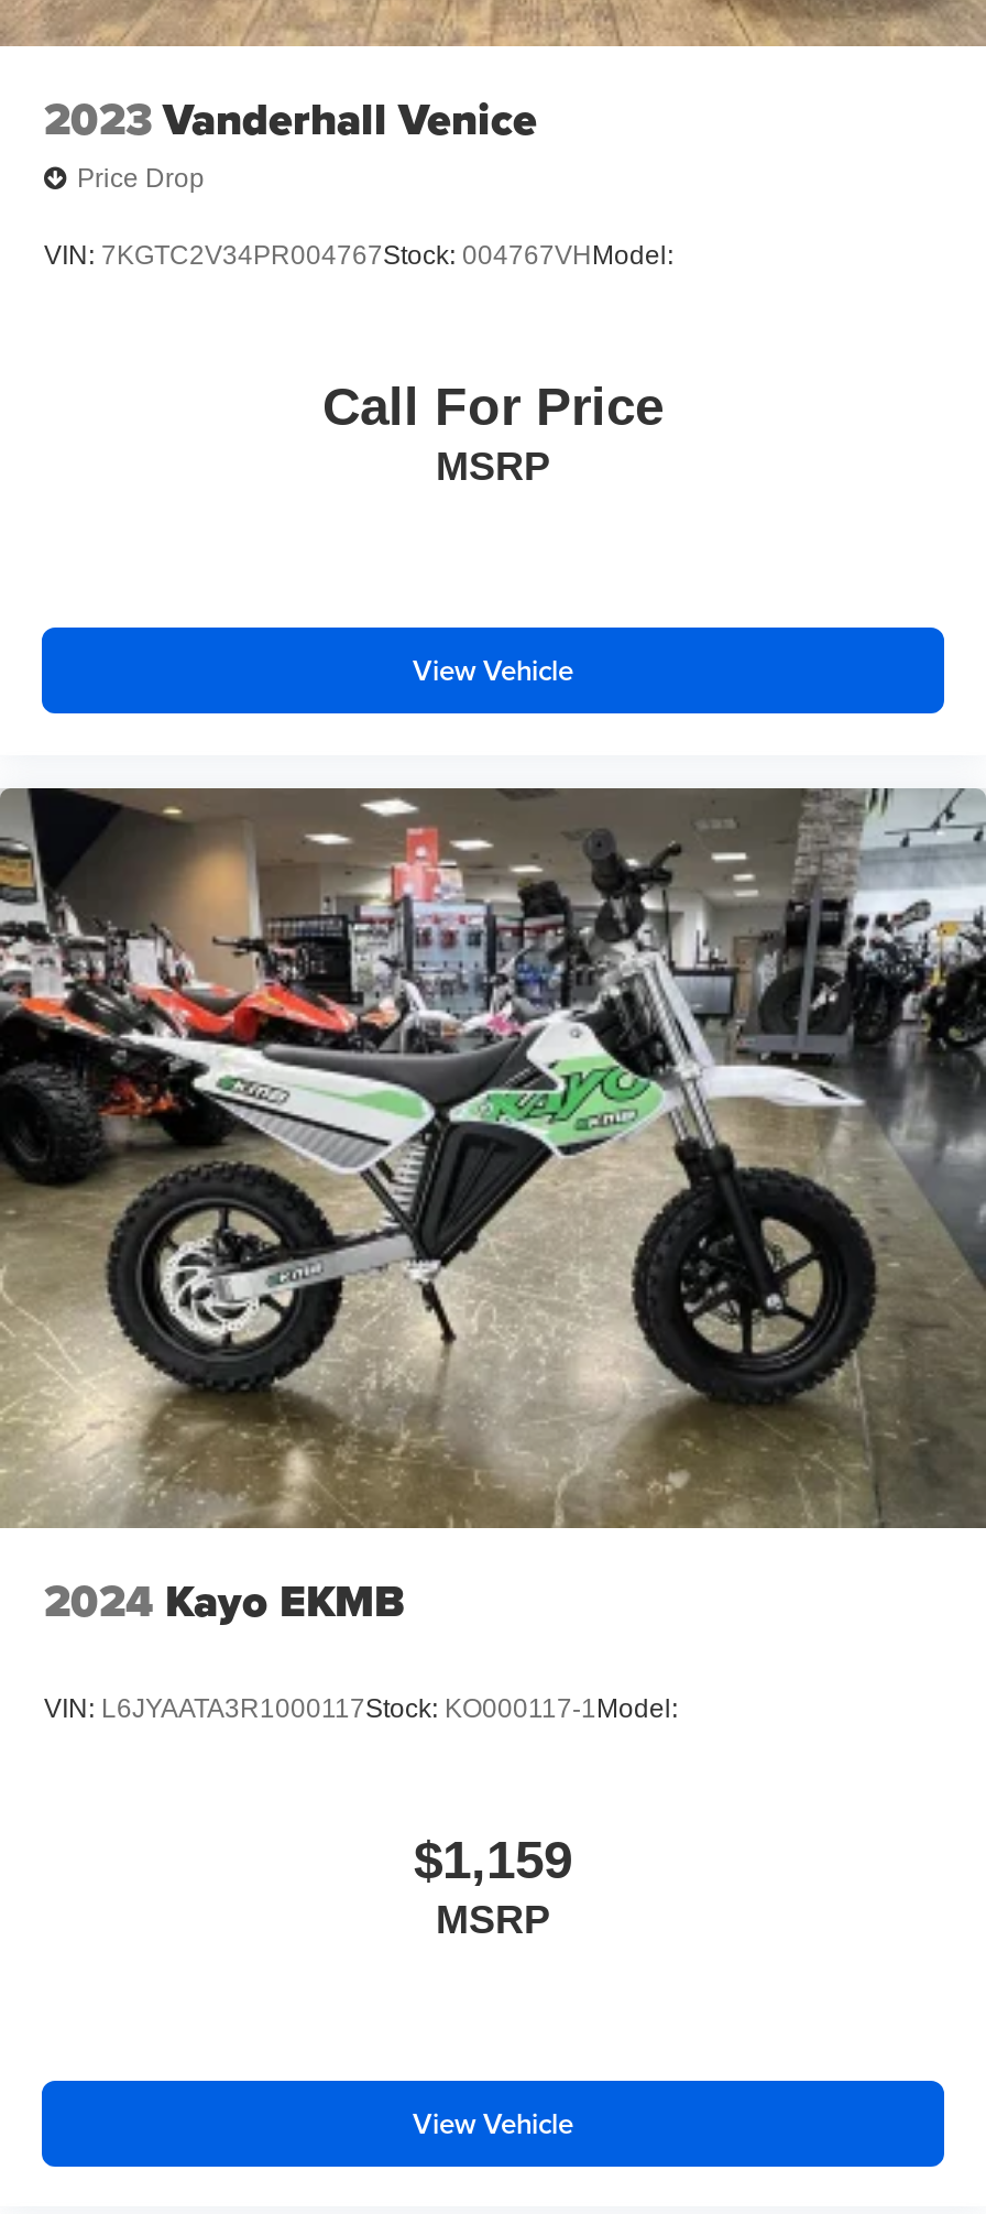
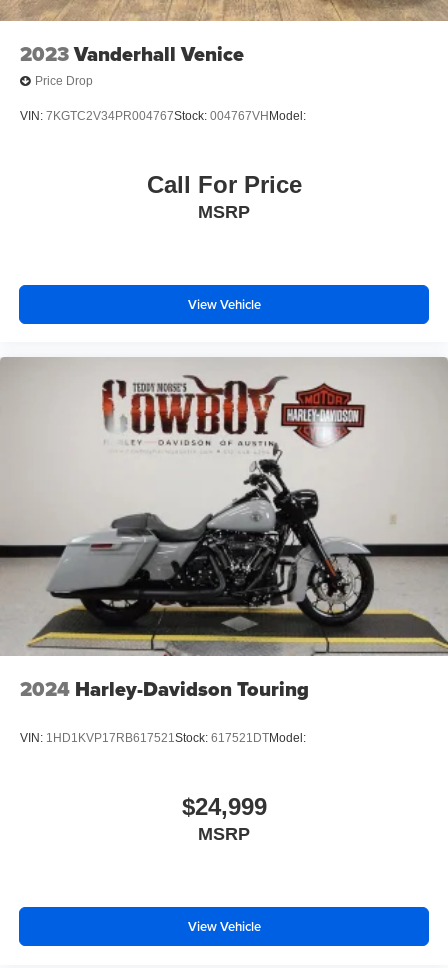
- [image]
- 2024 Kayo EKMB
+ [image]
+ 2024 Harley-Davidson Touring

- VIN: L6JYAATA3R1000117Stock: KO000117-1Model:
+ VIN: 1HD1KVP17RB617521Stock: 617521DTModel:

- $1,159
+ $24,999
